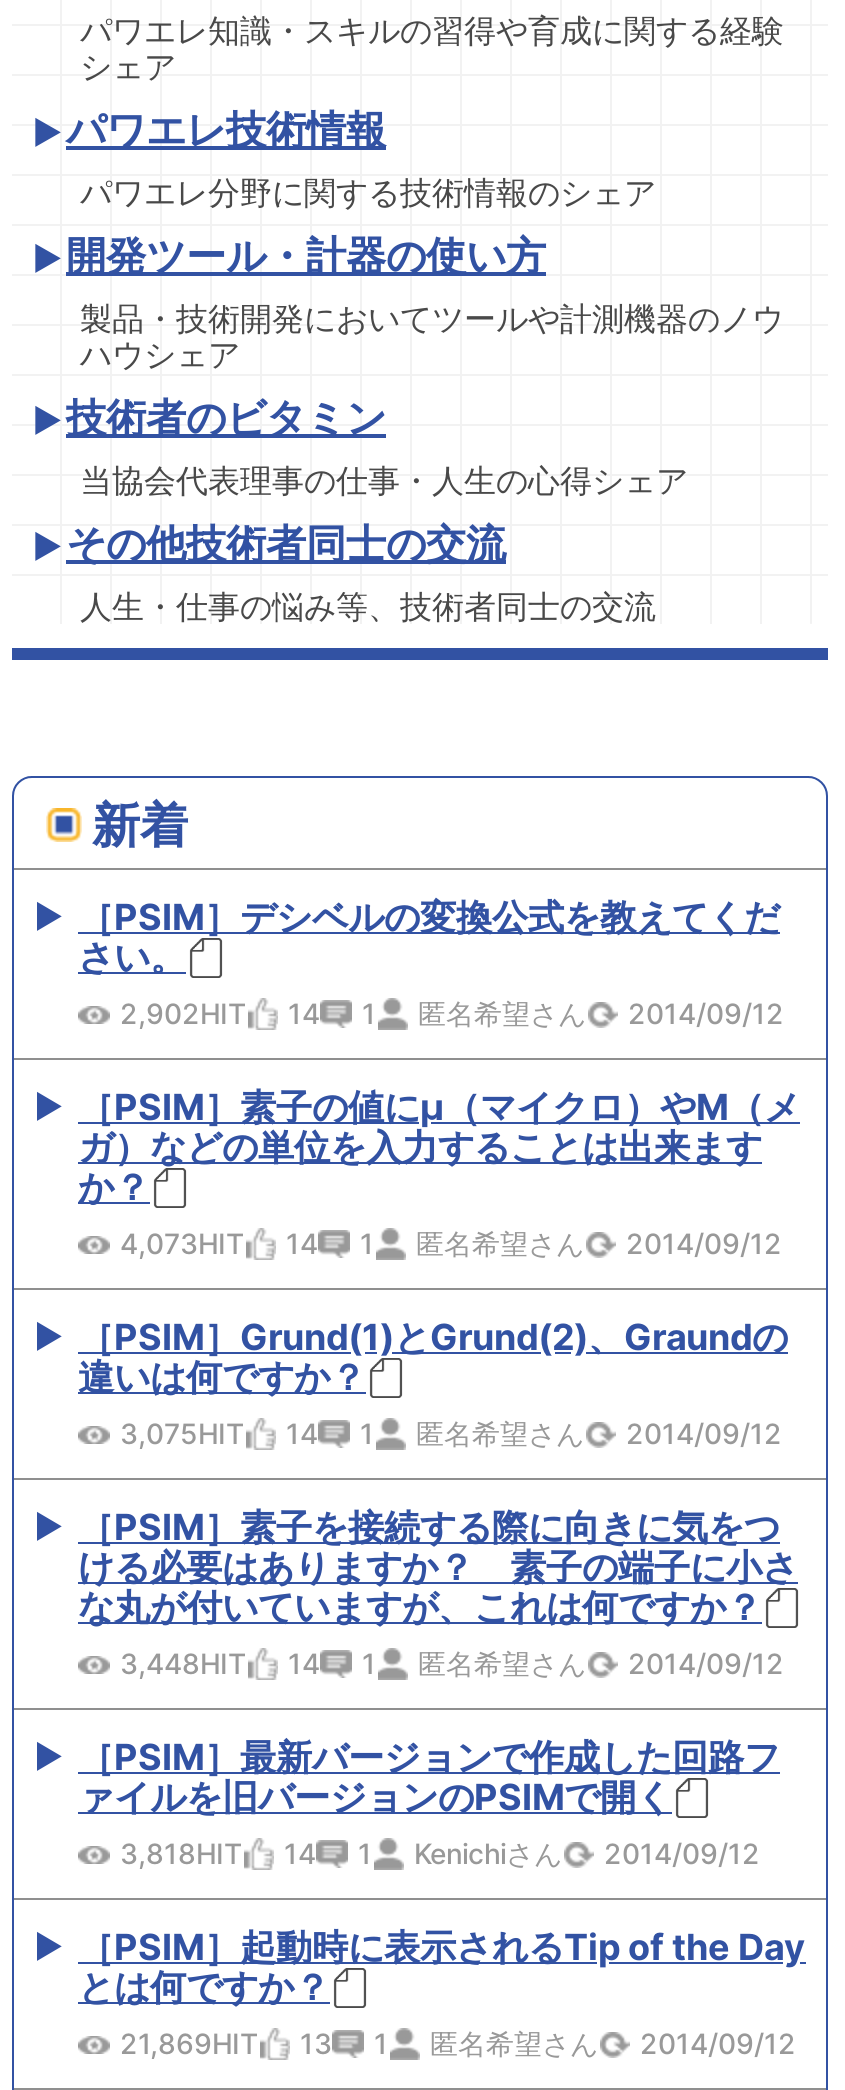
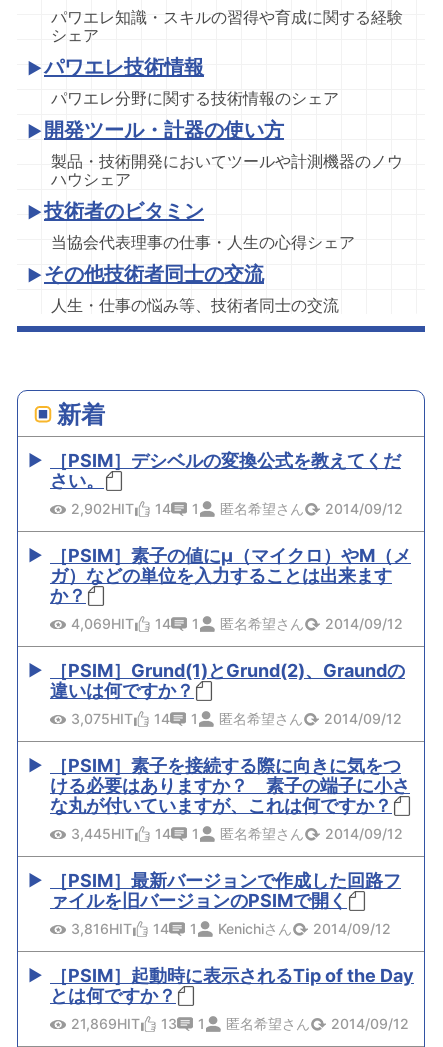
- 4,073HIT
+ 4,069HIT

- 3,448HIT
+ 3,445HIT

- 3,818HIT
+ 3,816HIT
